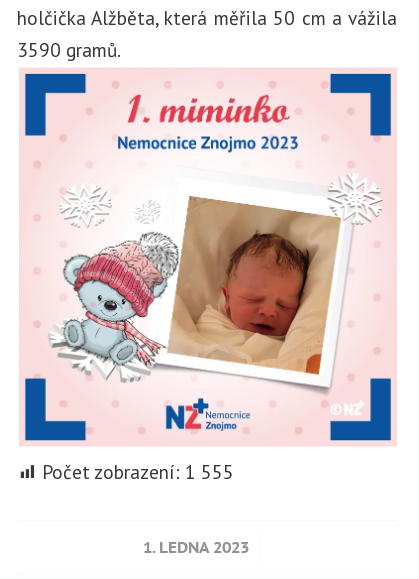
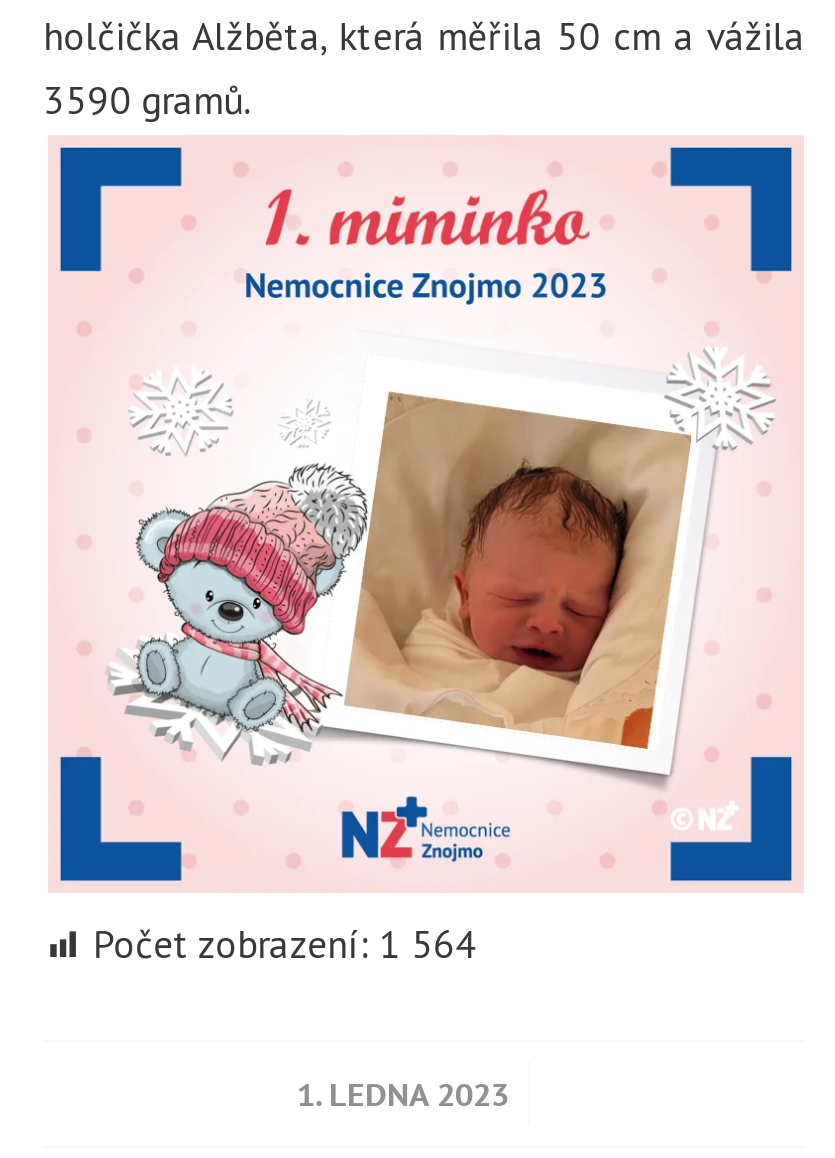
- Počet zobrazení: 1 555
+ Počet zobrazení: 1 564
